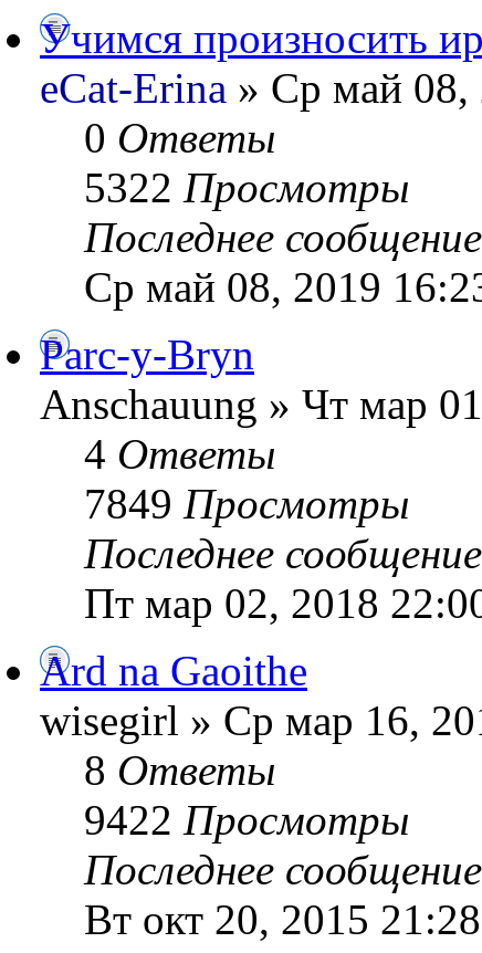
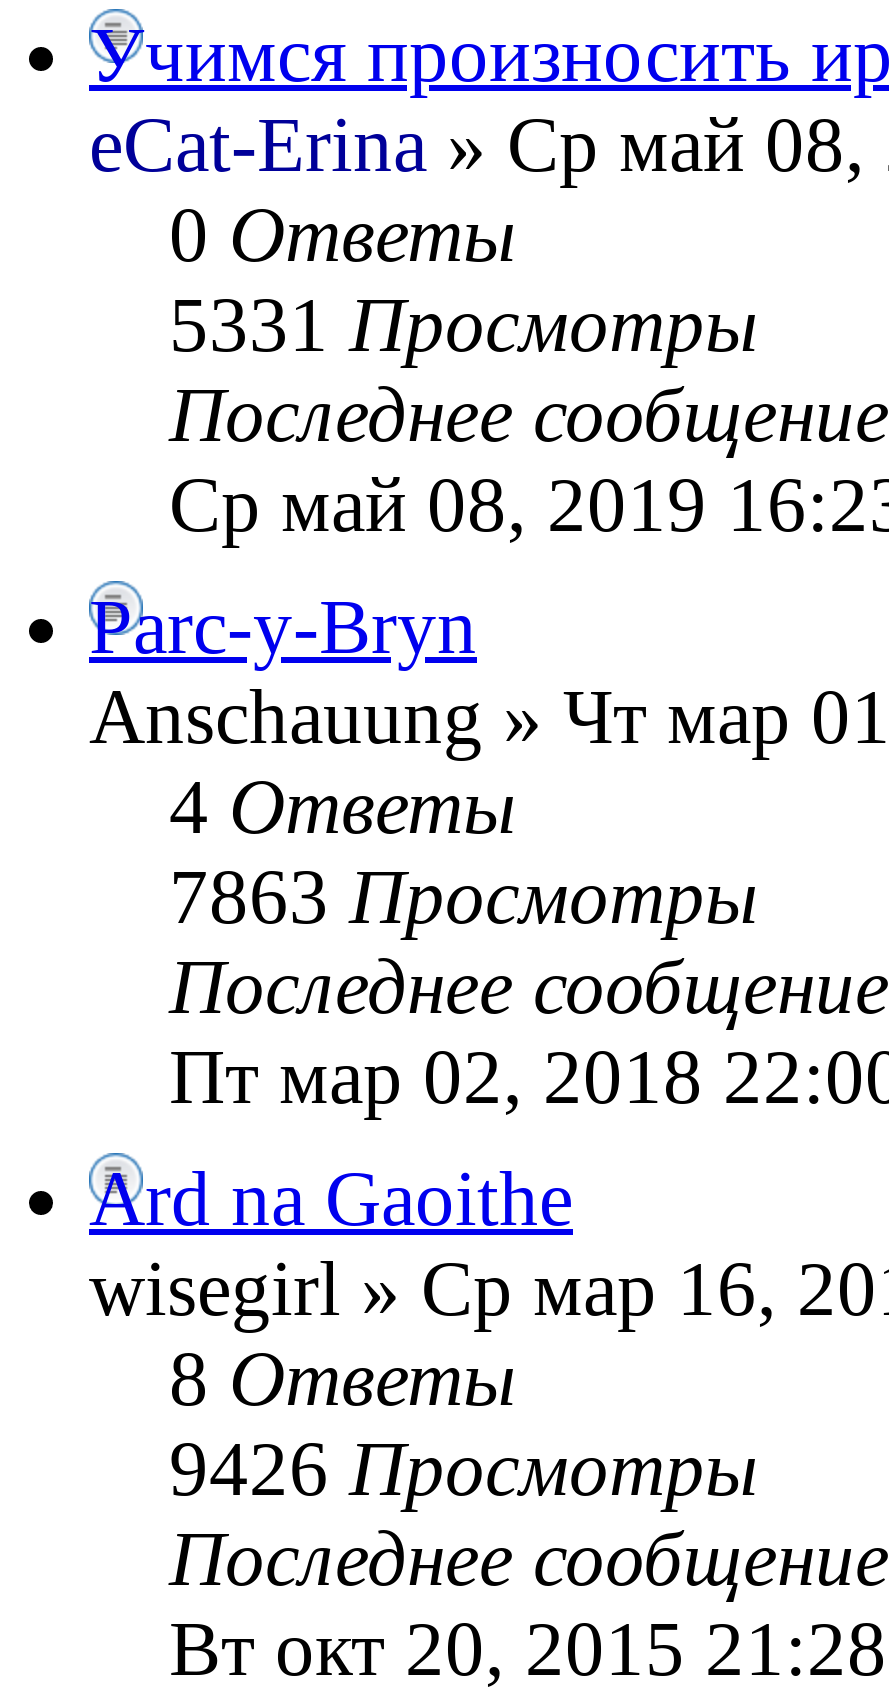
- 5322 Просмотры
+ 5331 Просмотры

- 7849 Просмотры
+ 7863 Просмотры

- 9422 Просмотры
+ 9426 Просмотры
